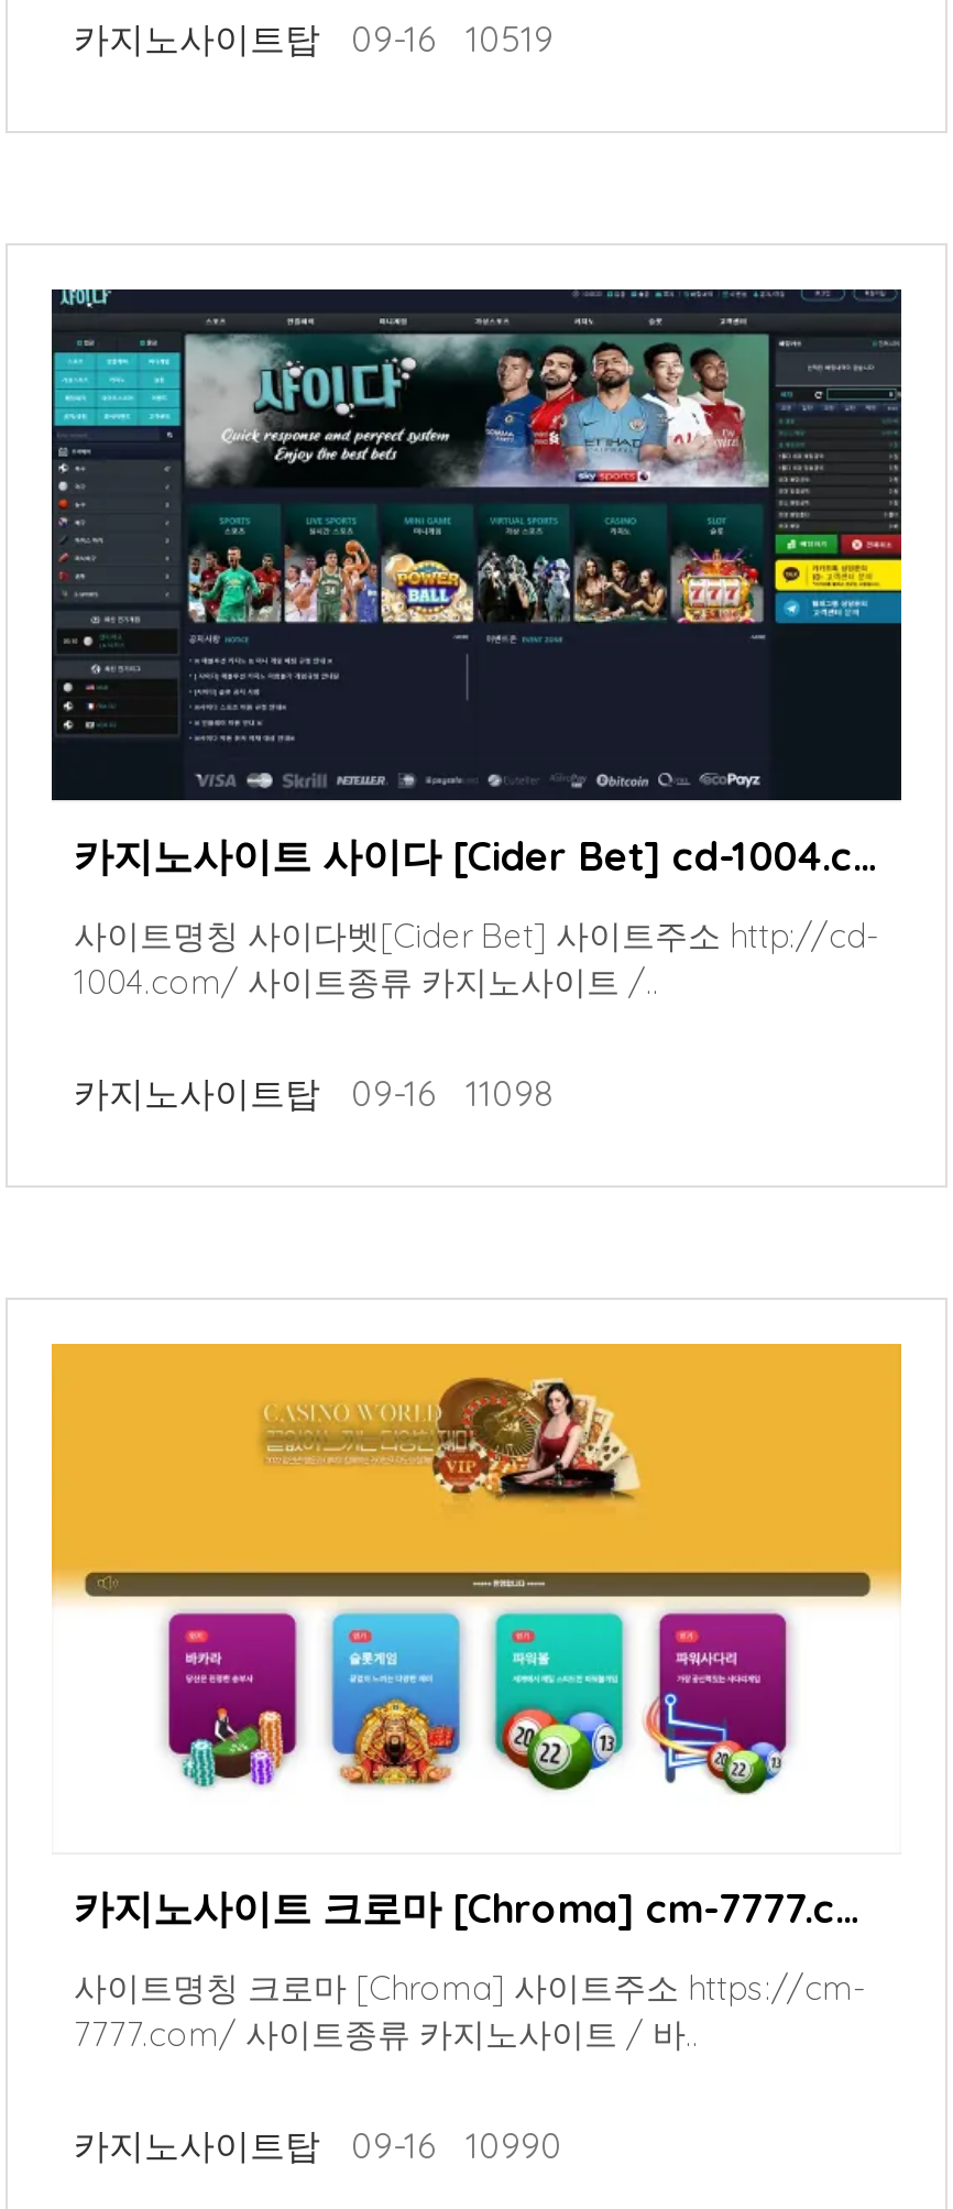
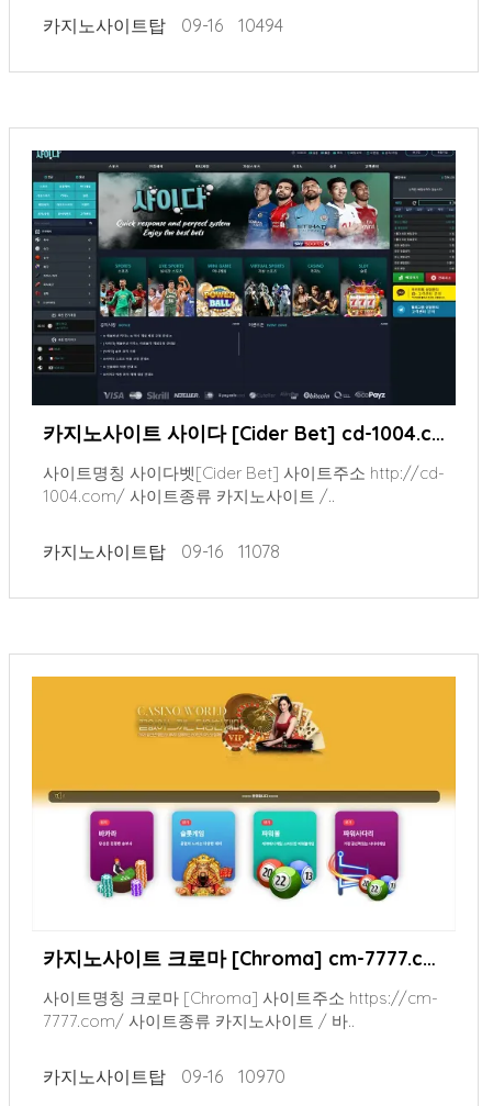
- 카지노사이트탑 09-16 10519
+ 카지노사이트탑 09-16 10494

- 카지노사이트탑 09-16 11098
+ 카지노사이트탑 09-16 11078

- 카지노사이트탑 09-16 10990
+ 카지노사이트탑 09-16 10970
